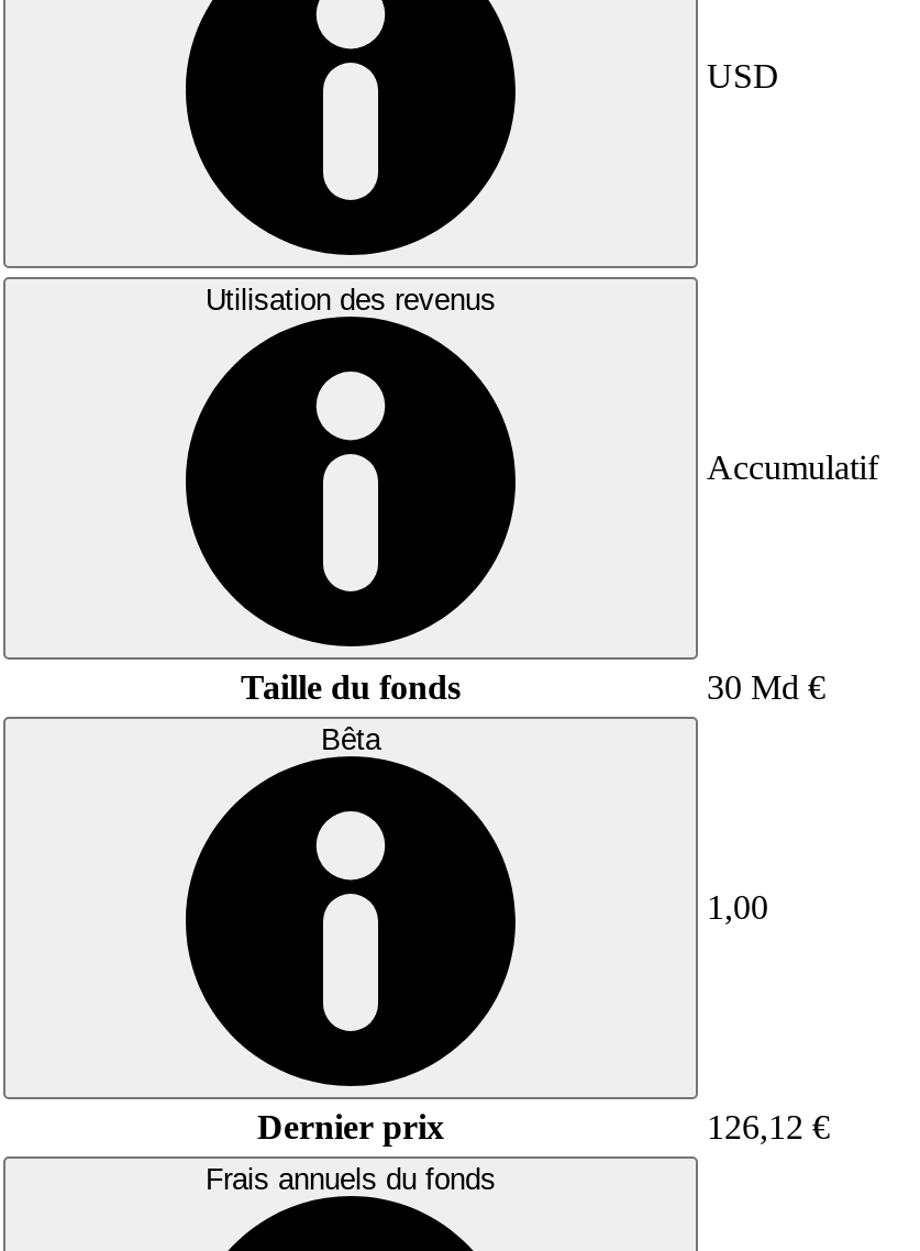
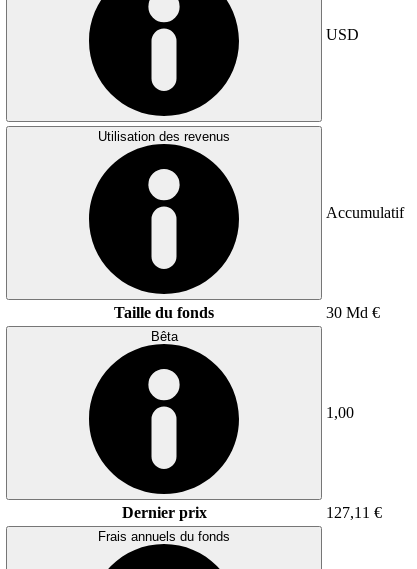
- 126,12 €
+ 127,11 €
